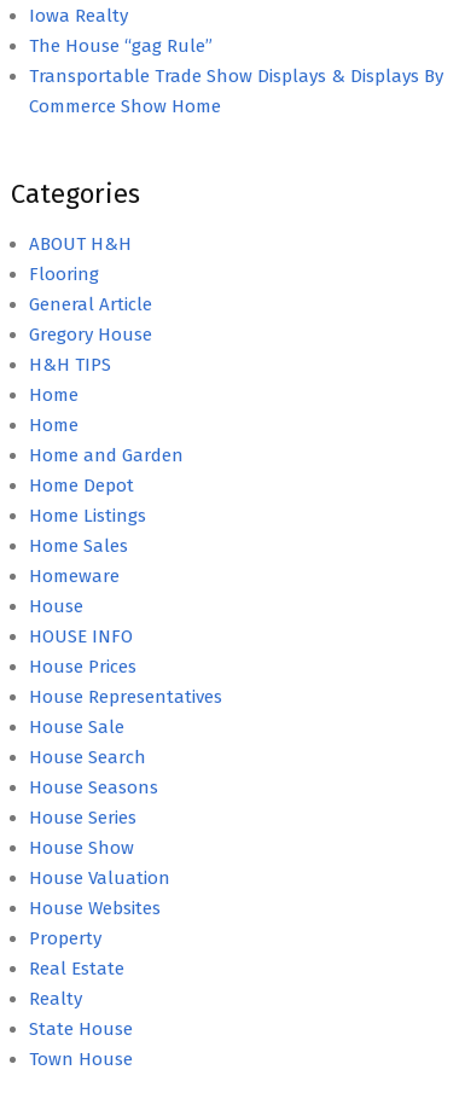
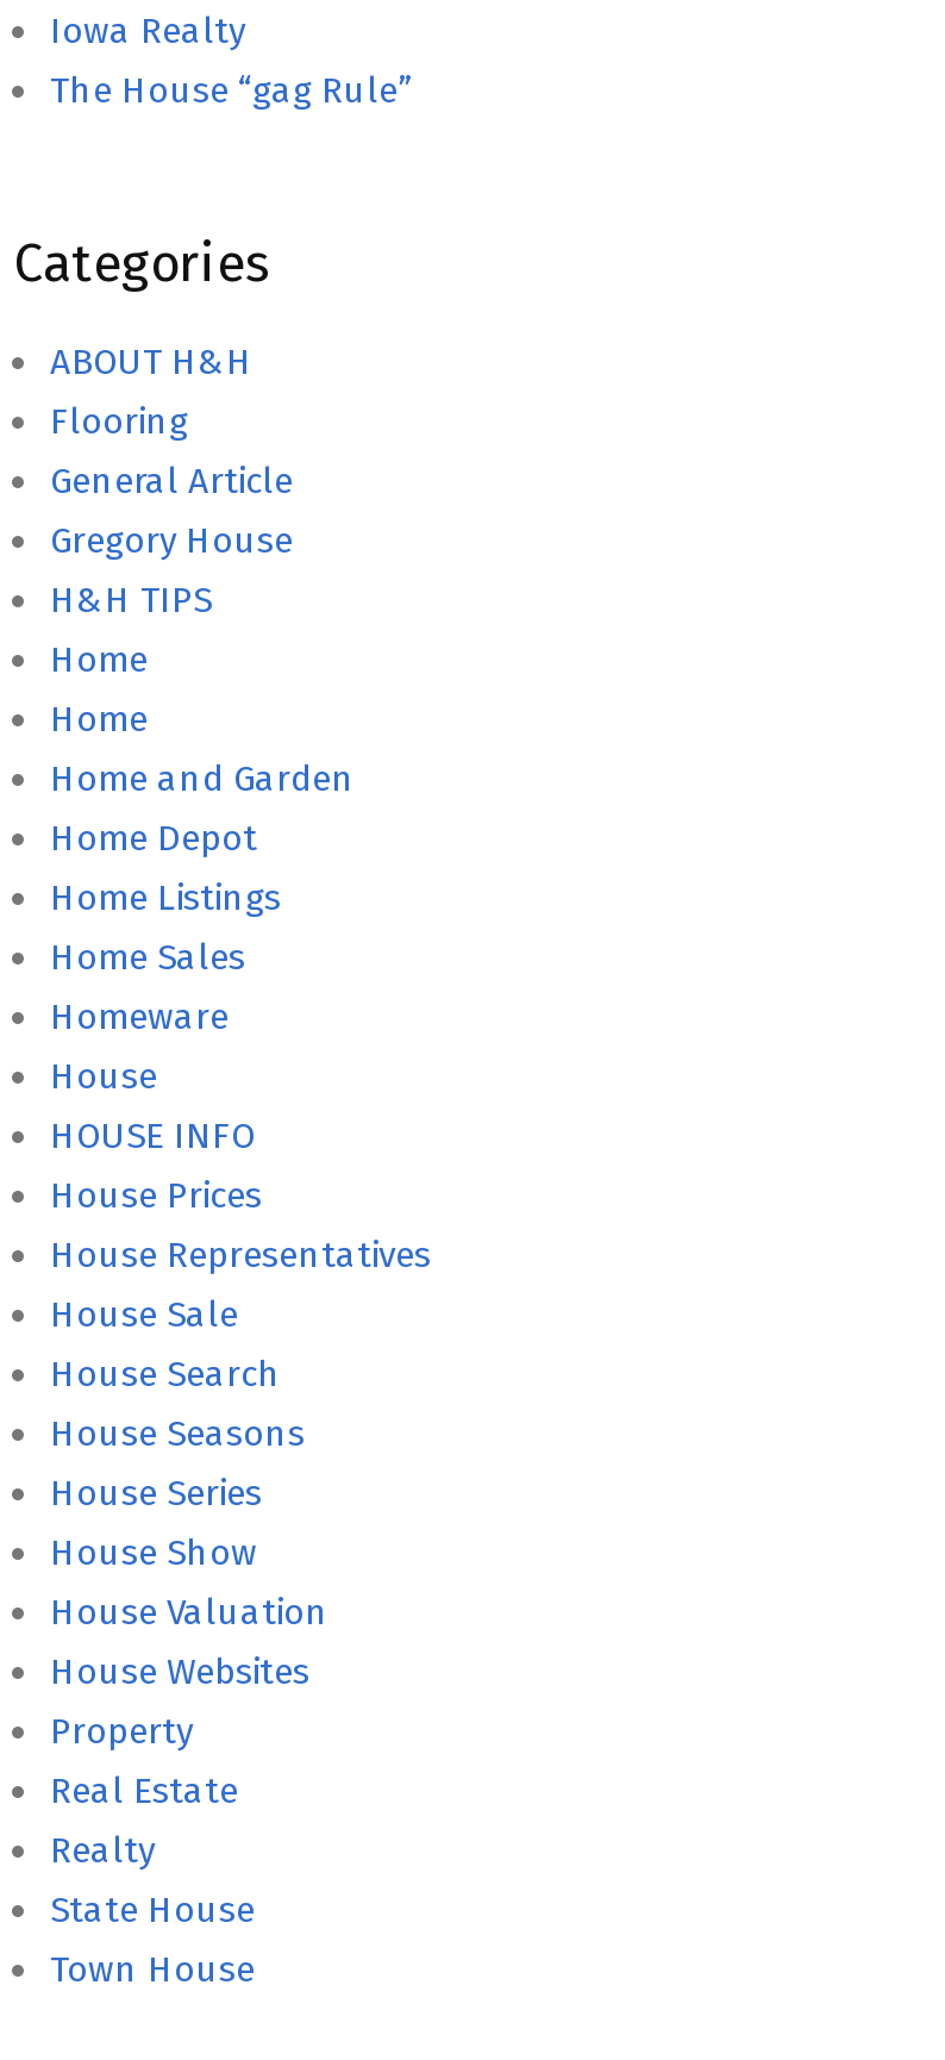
- Transportable Trade Show Displays & Displays By
- Commerce Show Home
